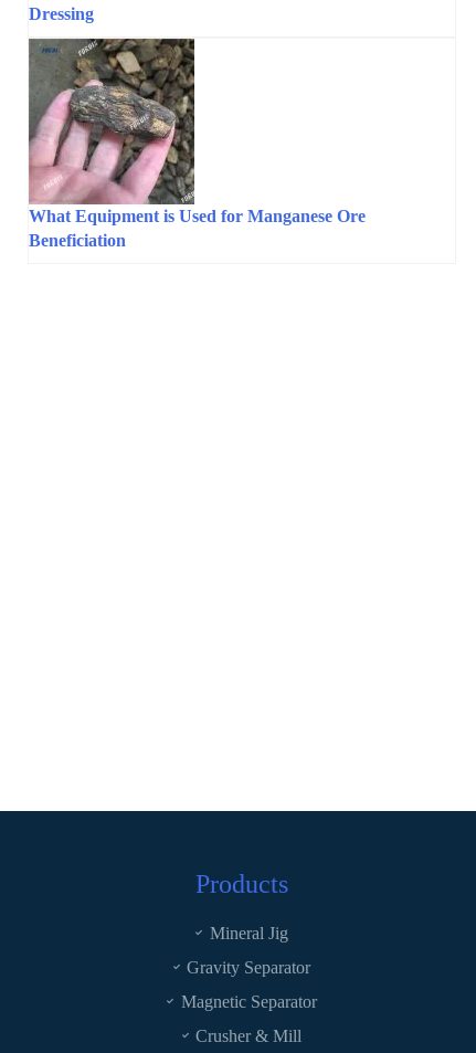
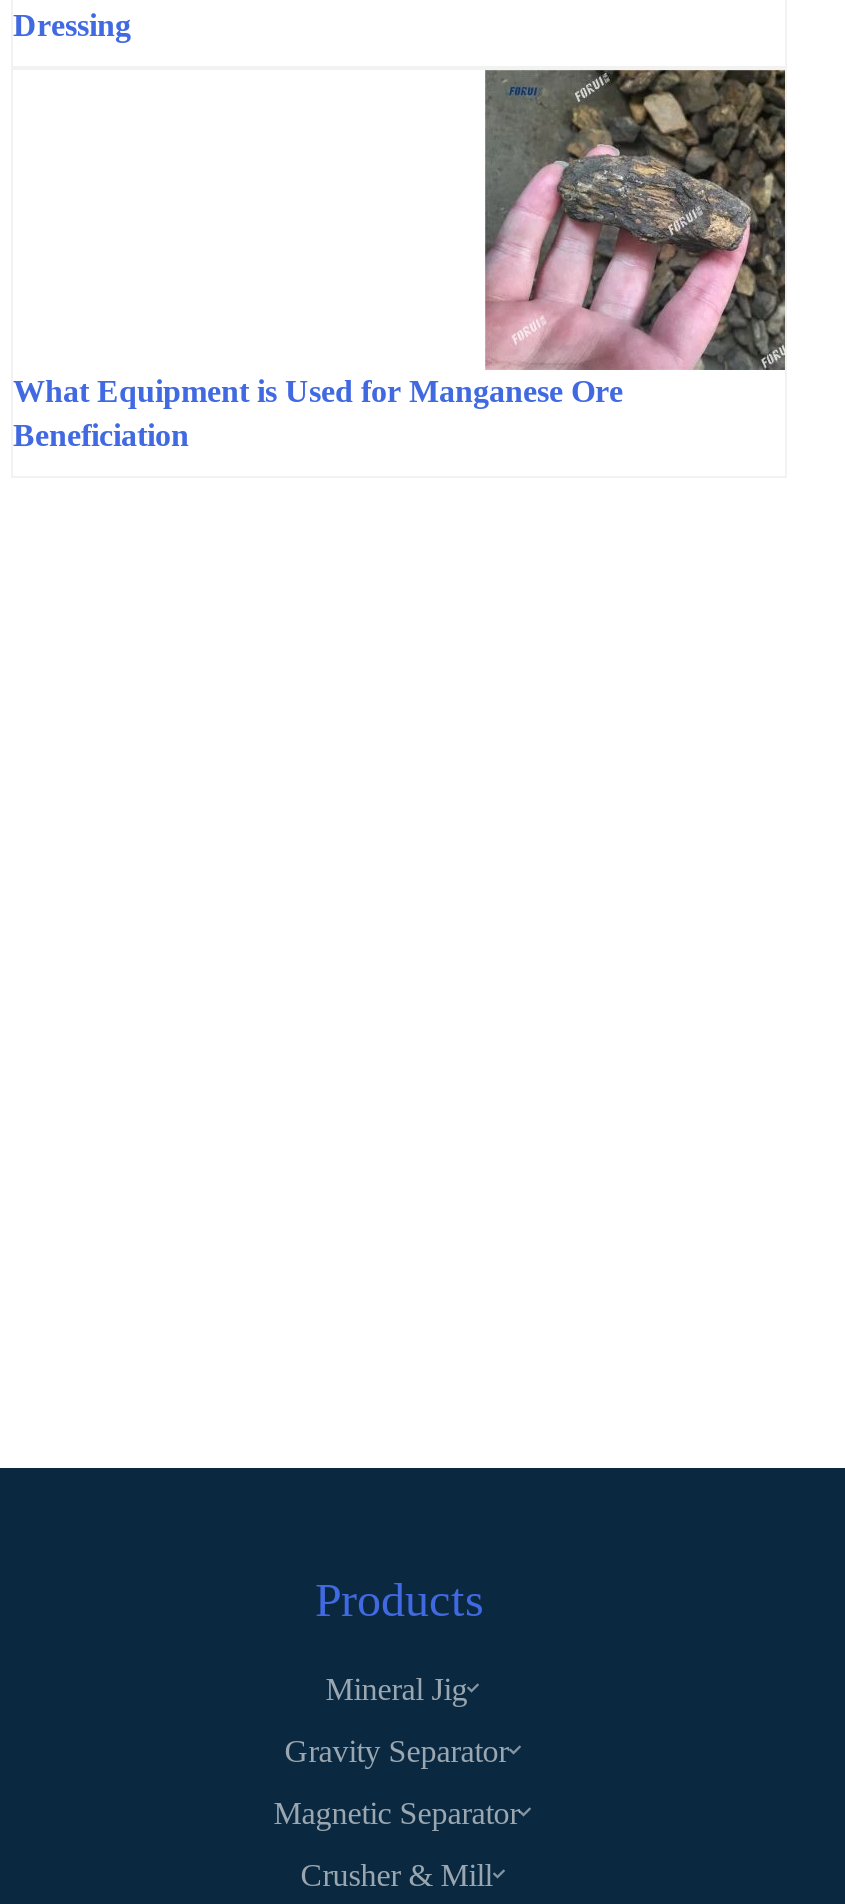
+ [image]

- [image]
